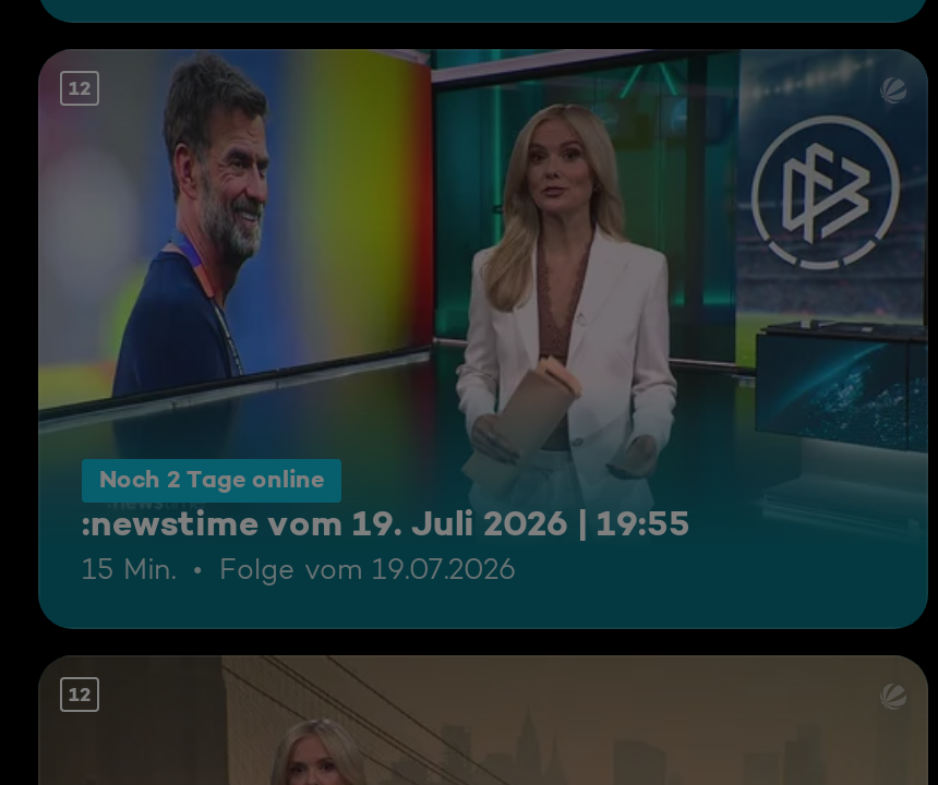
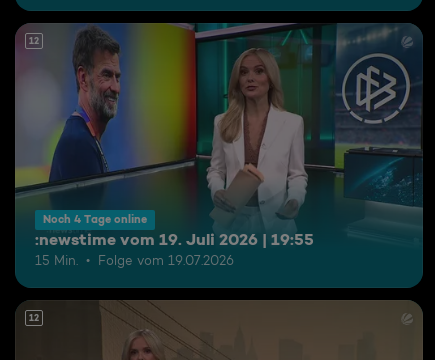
- Noch 2 Tage online
+ Noch 4 Tage online
